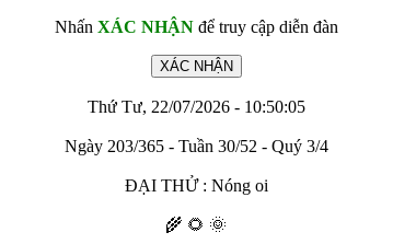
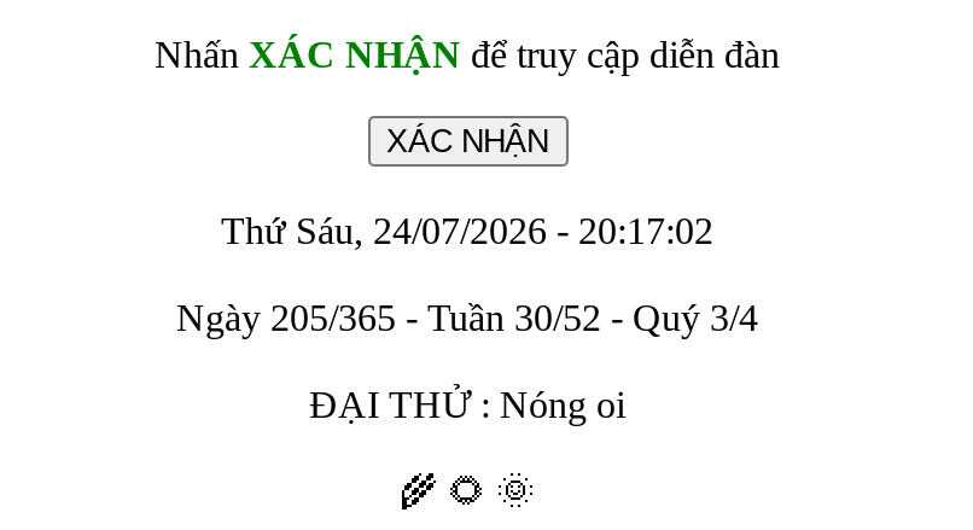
- Thứ Tư, 22/07/2026 - 10:50:05
+ Thứ Sáu, 24/07/2026 - 20:17:02

- Ngày 203/365 - Tuần 30/52 - Quý 3/4
+ Ngày 205/365 - Tuần 30/52 - Quý 3/4
